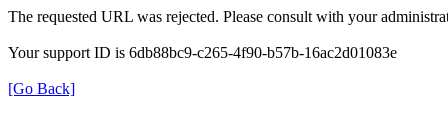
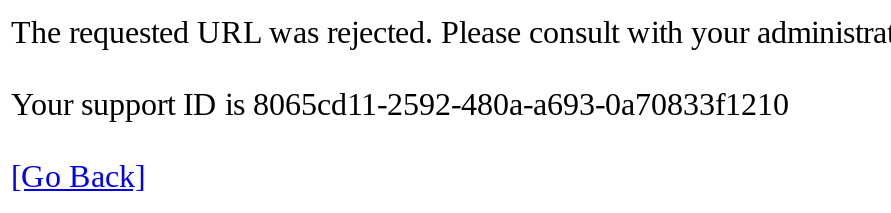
- Your support ID is 6db88bc9-c265-4f90-b57b-16ac2d01083e
+ Your support ID is 8065cd11-2592-480a-a693-0a70833f1210
